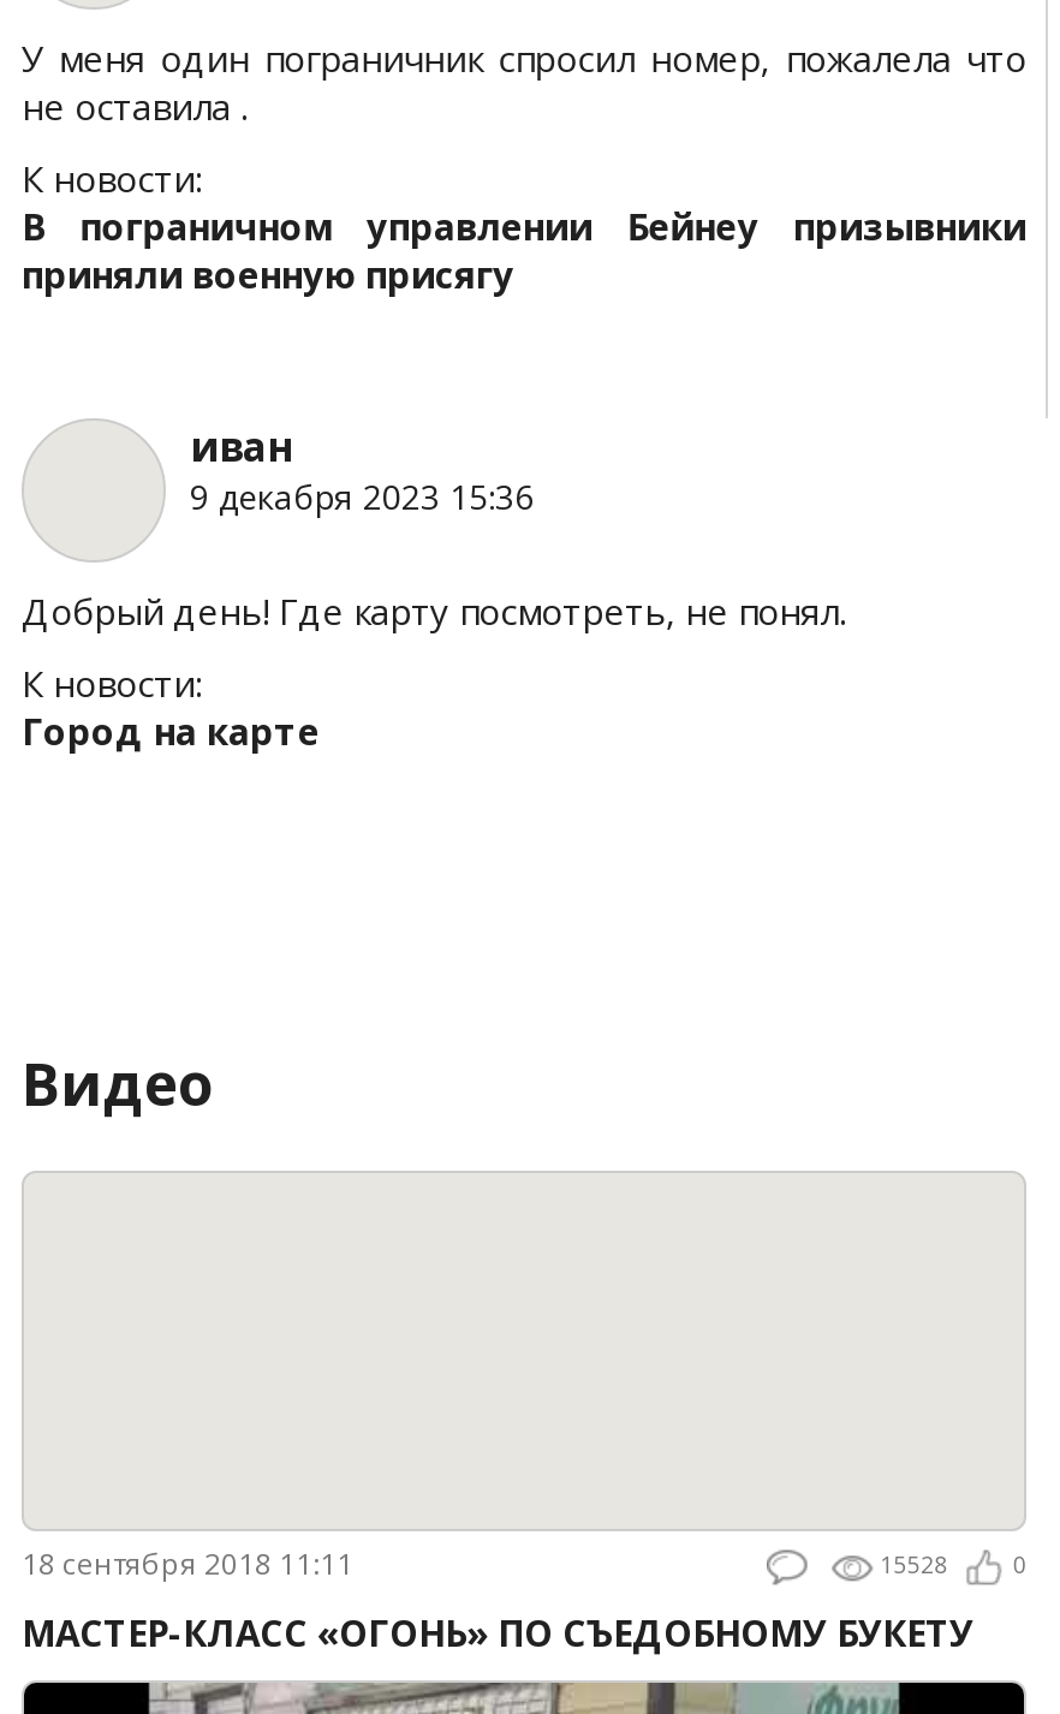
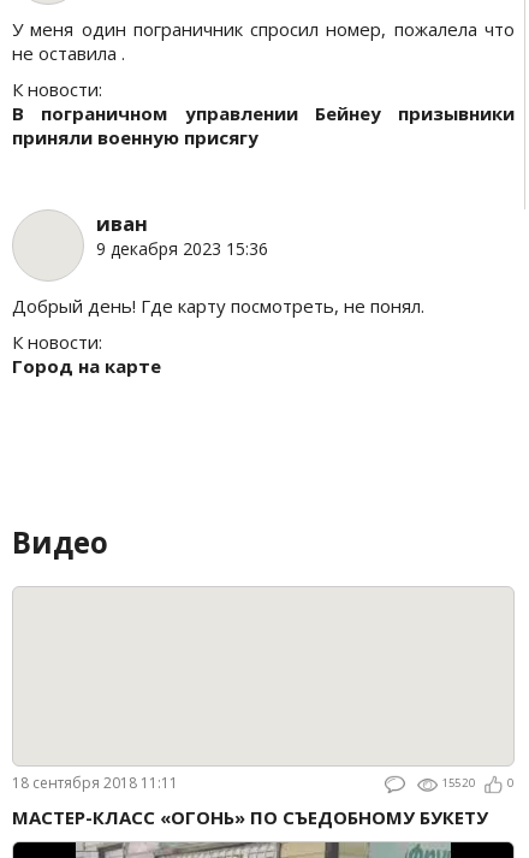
- 15528 0
+ 15520 0
